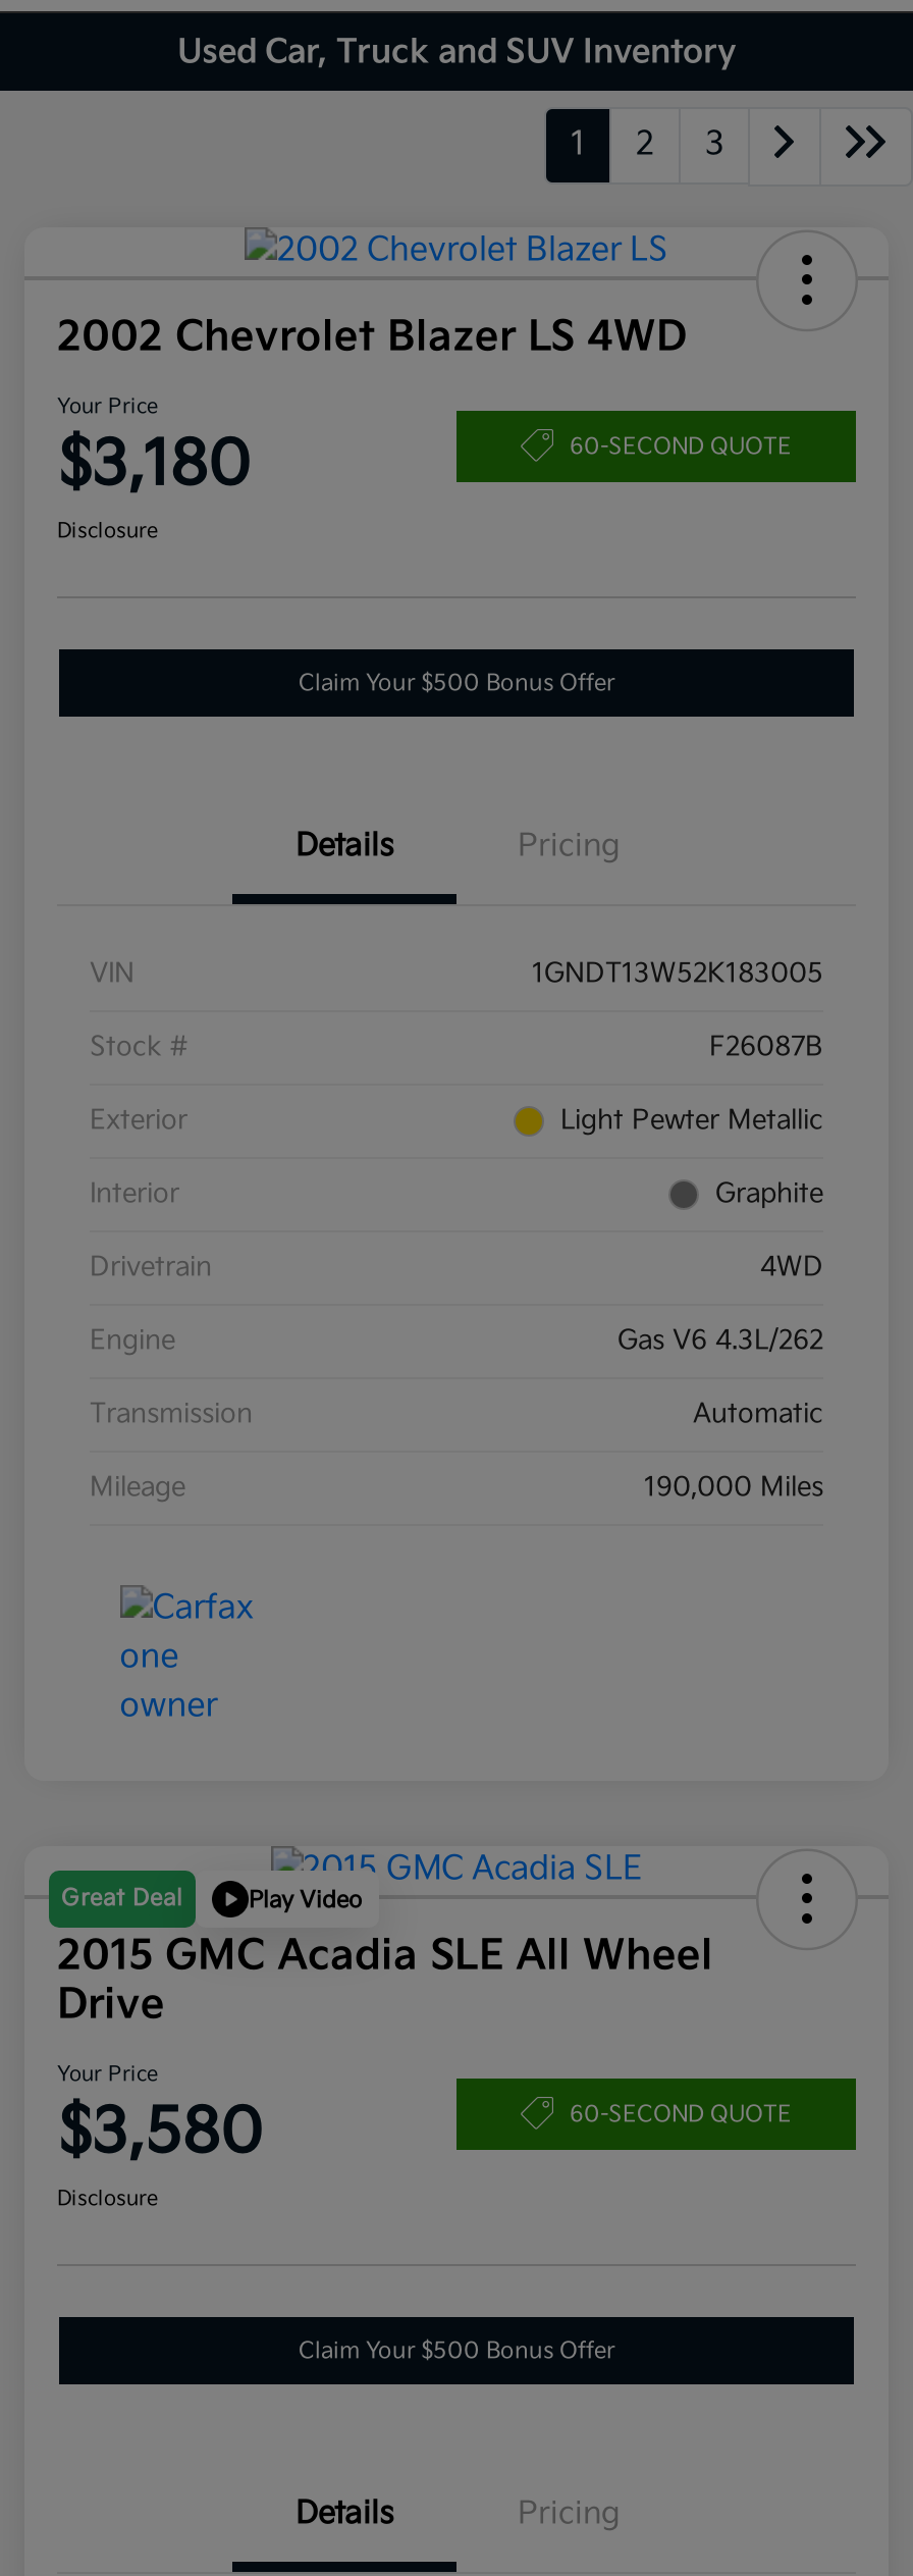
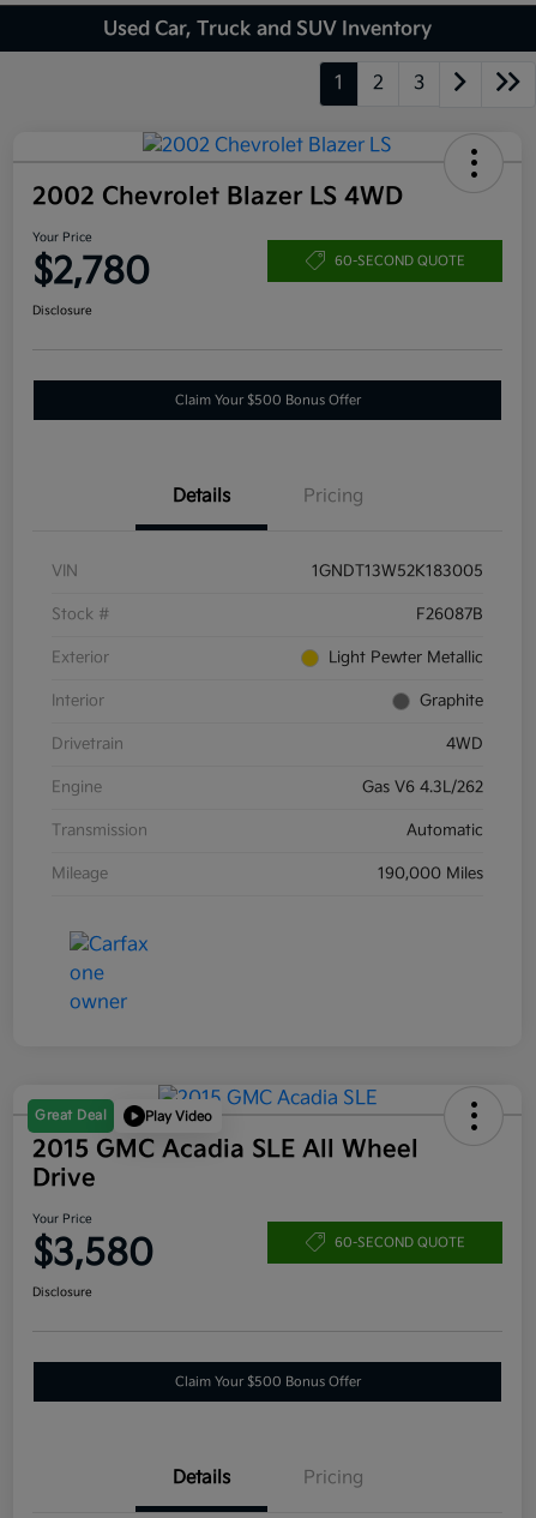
- $3,180
+ $2,780
